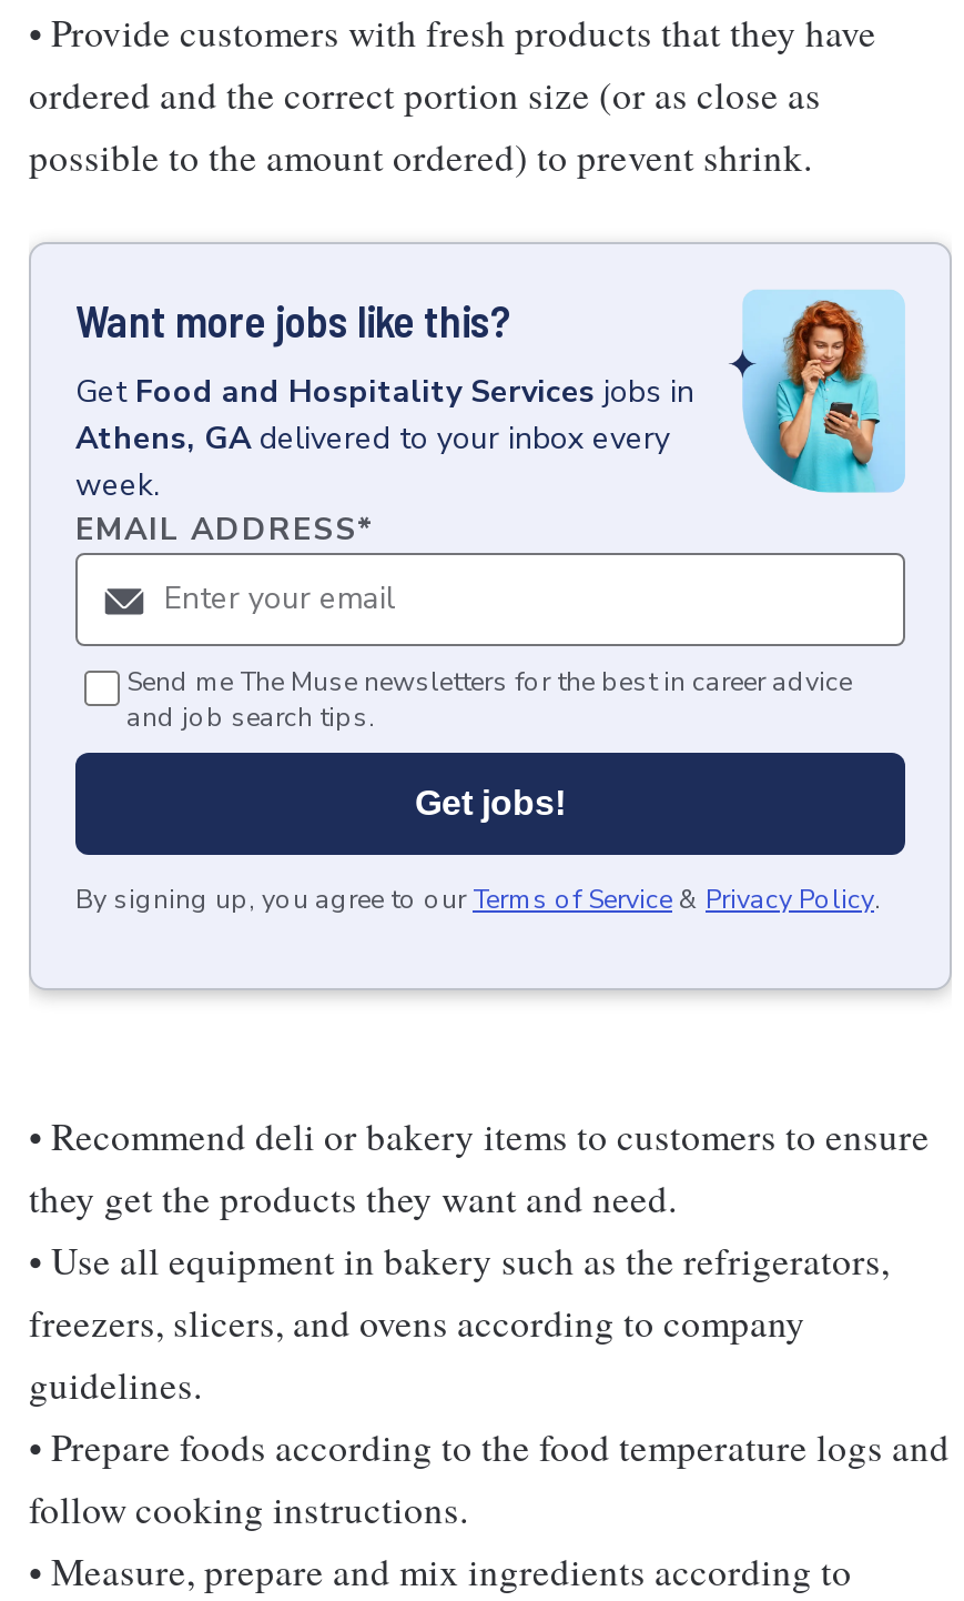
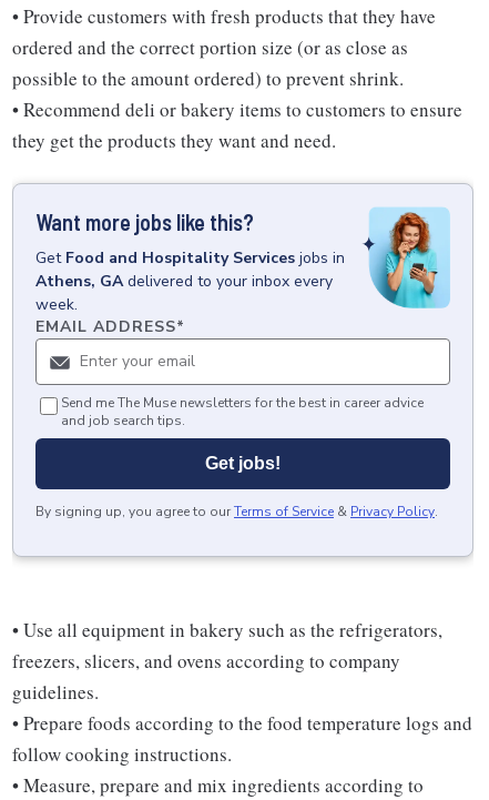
moved down: [image] | Want more jobs like this? | Get Food and Hospitality Services jobs in | ... | Get jobs! | By signing up, you agree to our Terms of Service & Privacy Policy.

moved up: • Recommend deli or bakery items to customers to ensure | they get the products they want and need.
